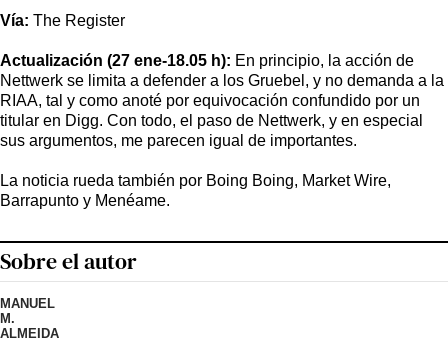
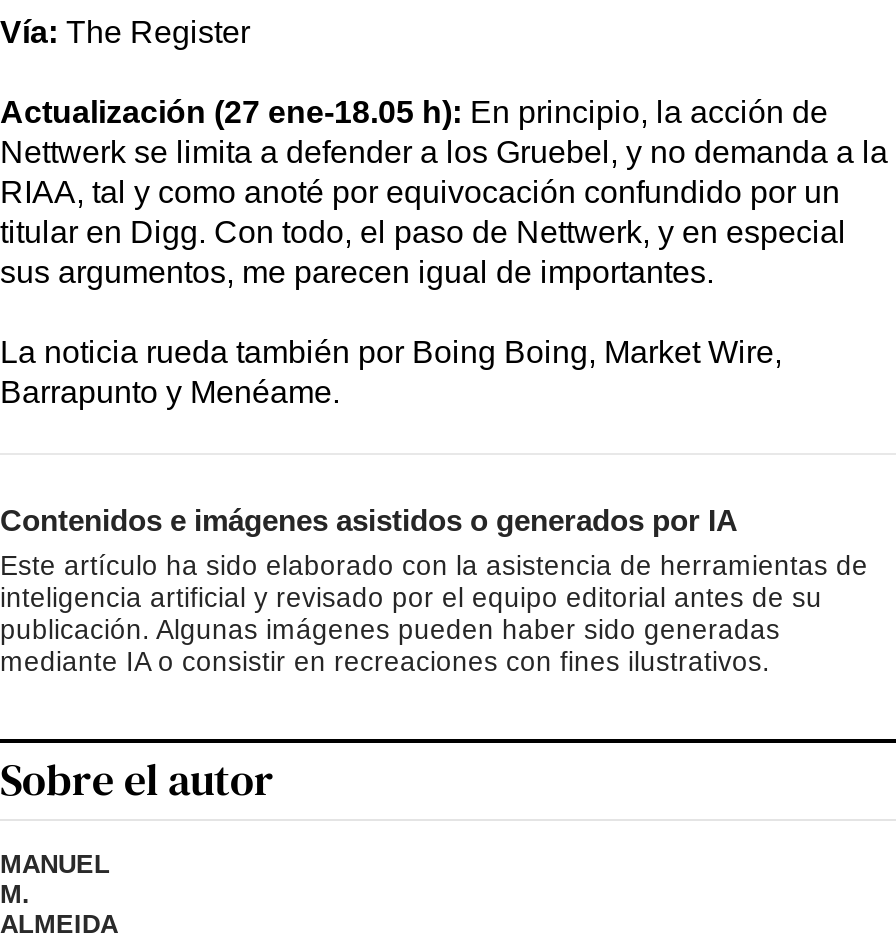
+ Contenidos e imágenes asistidos o generados por IA
+ Este artículo ha sido elaborado con la asistencia de herramientas de
+ inteligencia artificial y revisado por el equipo editorial antes de su
+ publicación. Algunas imágenes pueden haber sido generadas
+ mediante IA o consistir en recreaciones con fines ilustrativos.
